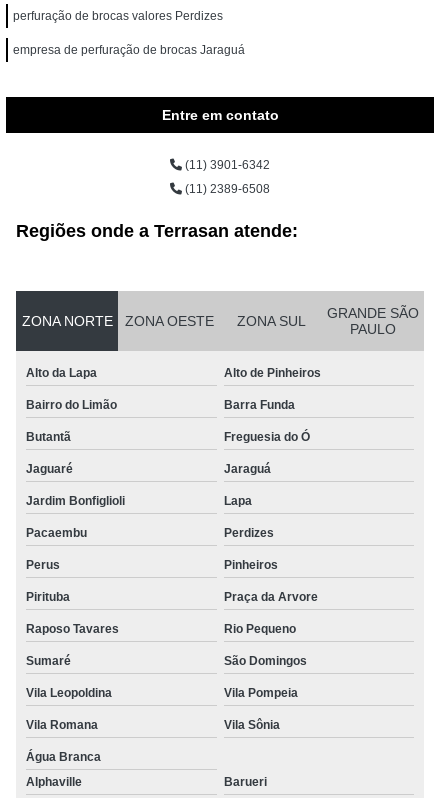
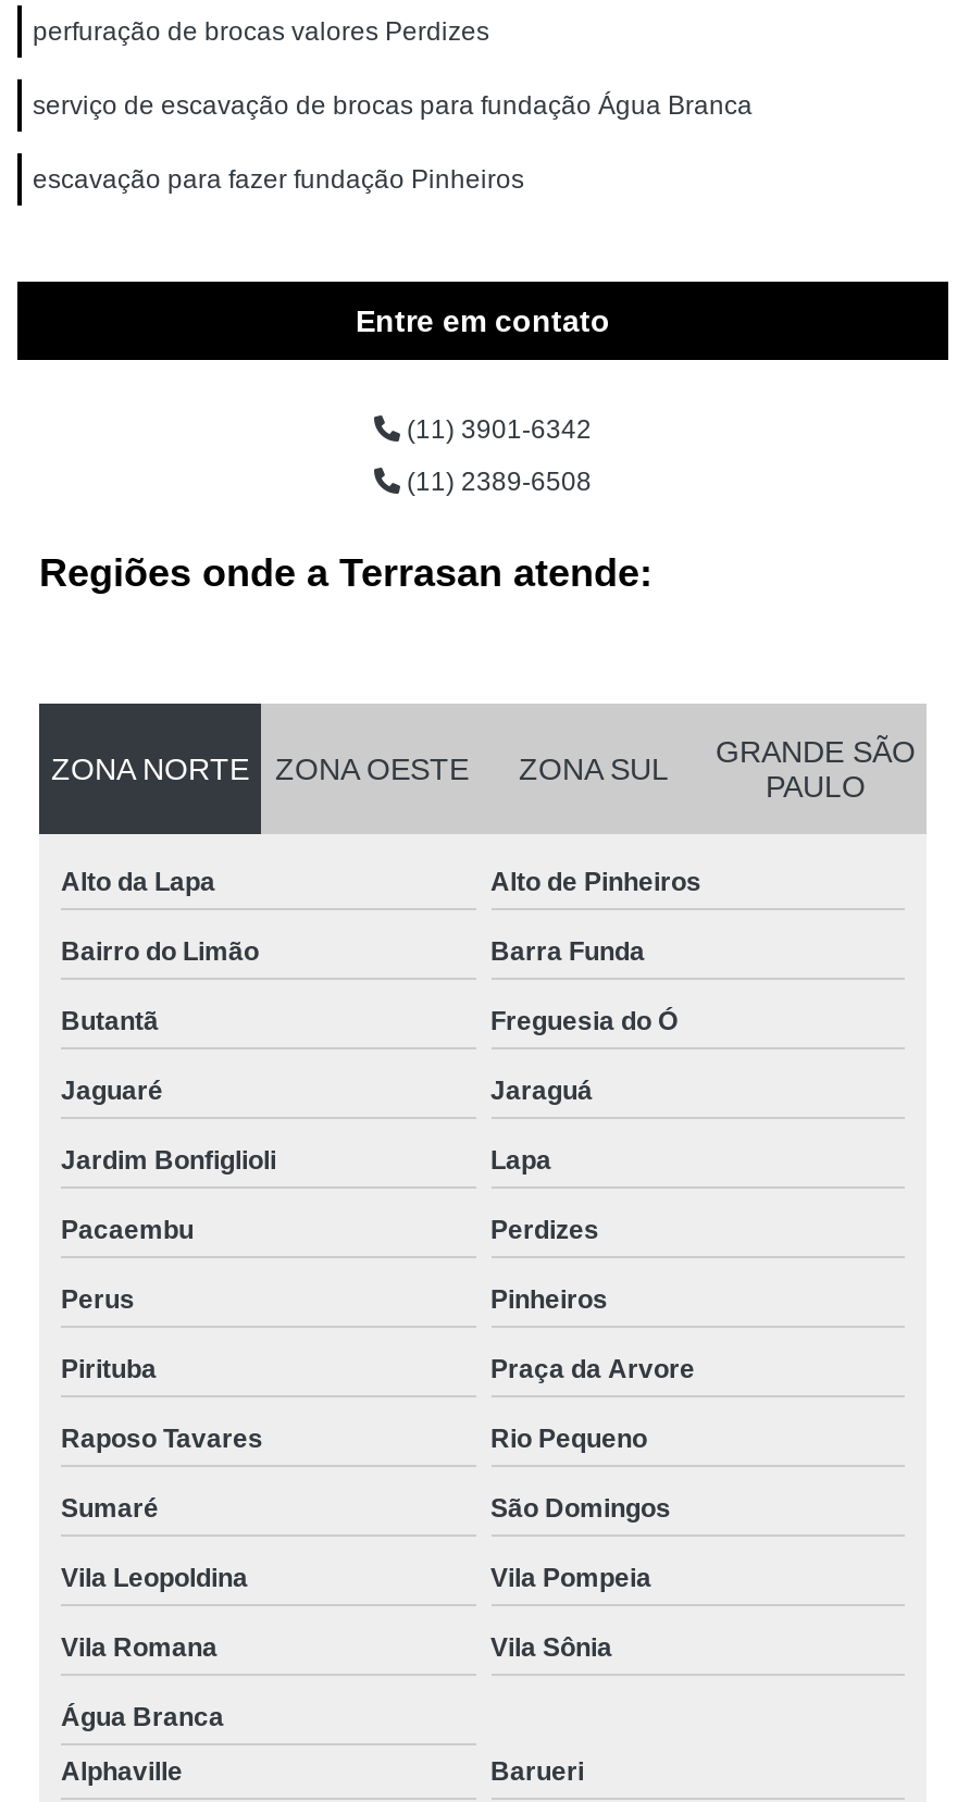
- empresa de perfuração de brocas Jaraguá
+ serviço de escavação de brocas para fundação Água Branca
+ escavação para fazer fundação Pinheiros
